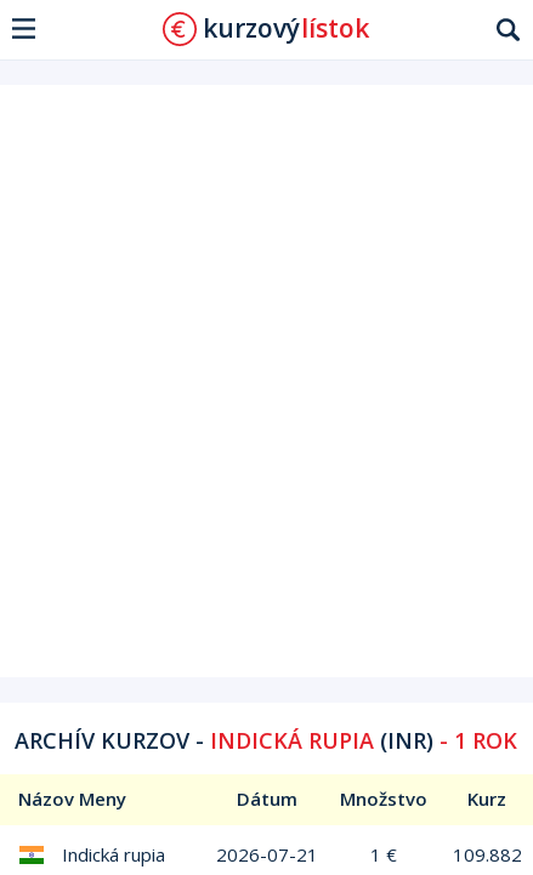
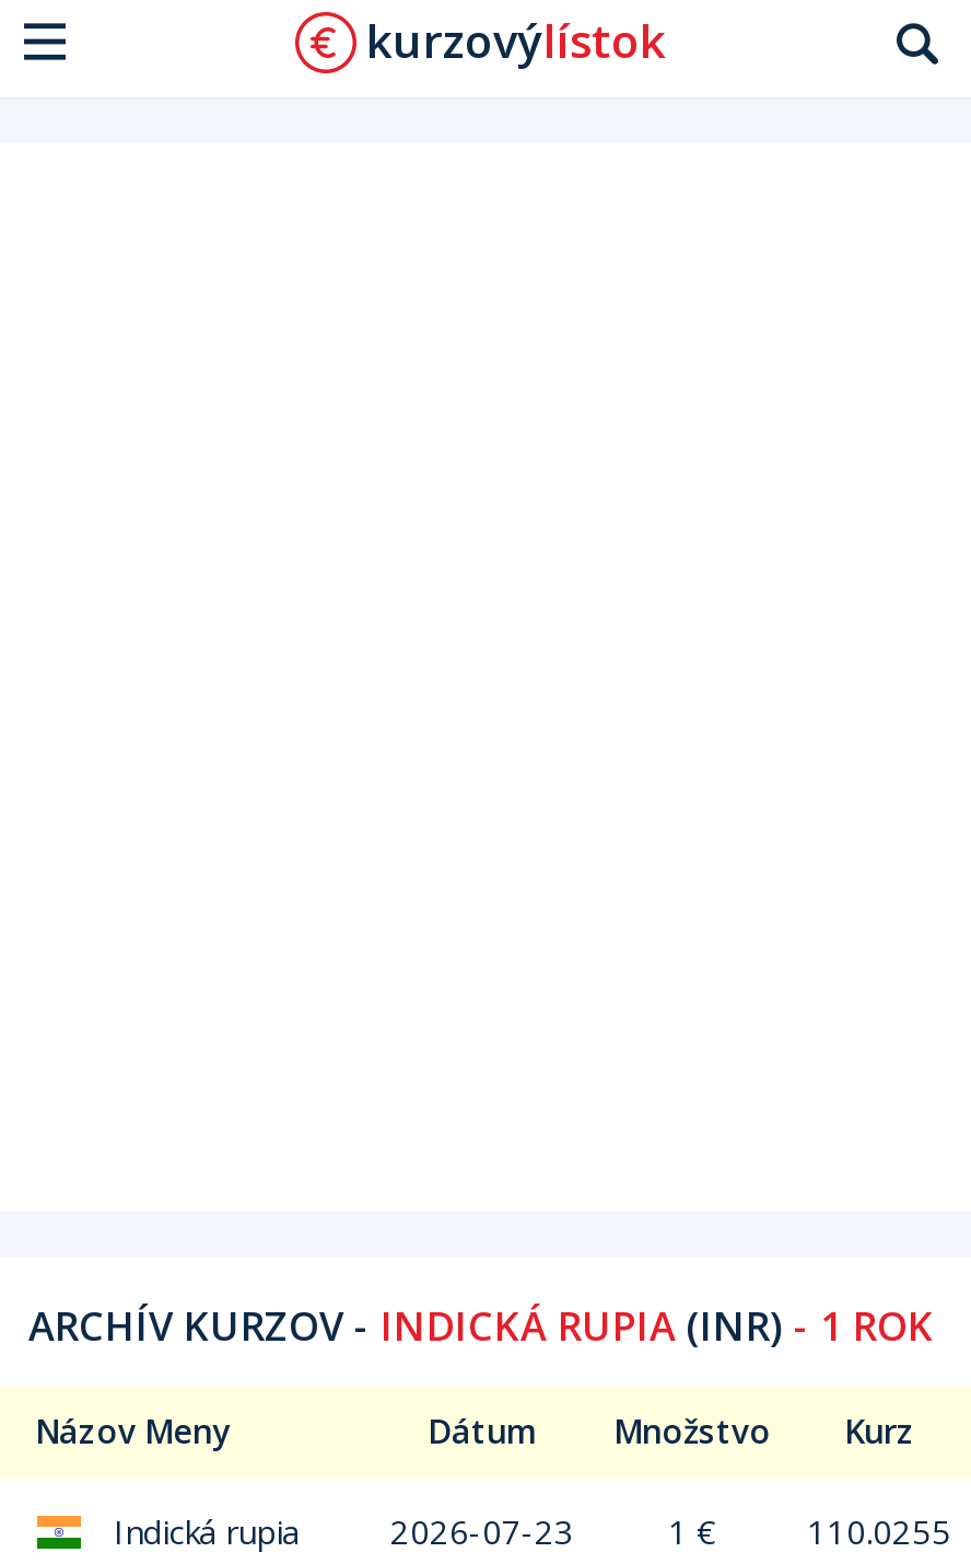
- 2026-07-21
+ 2026-07-23

- 109.882
+ 110.0255
